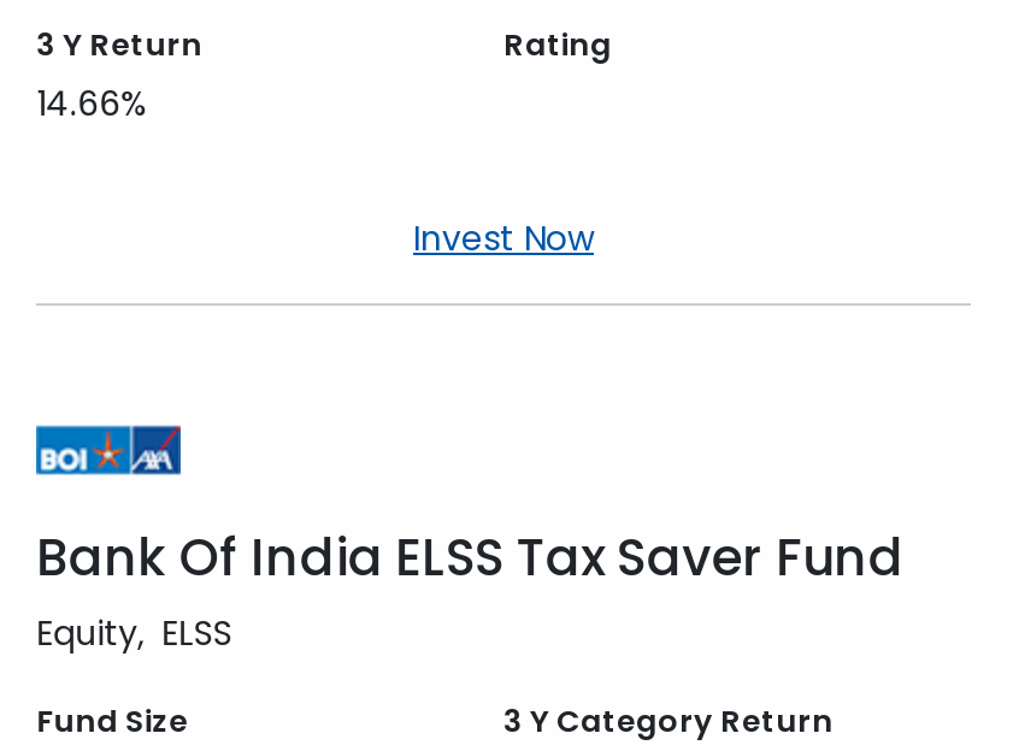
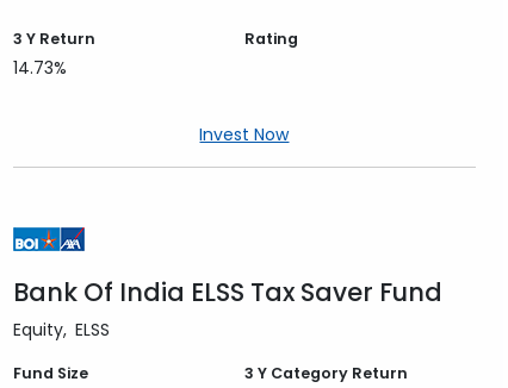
- 14.66%
+ 14.73%
